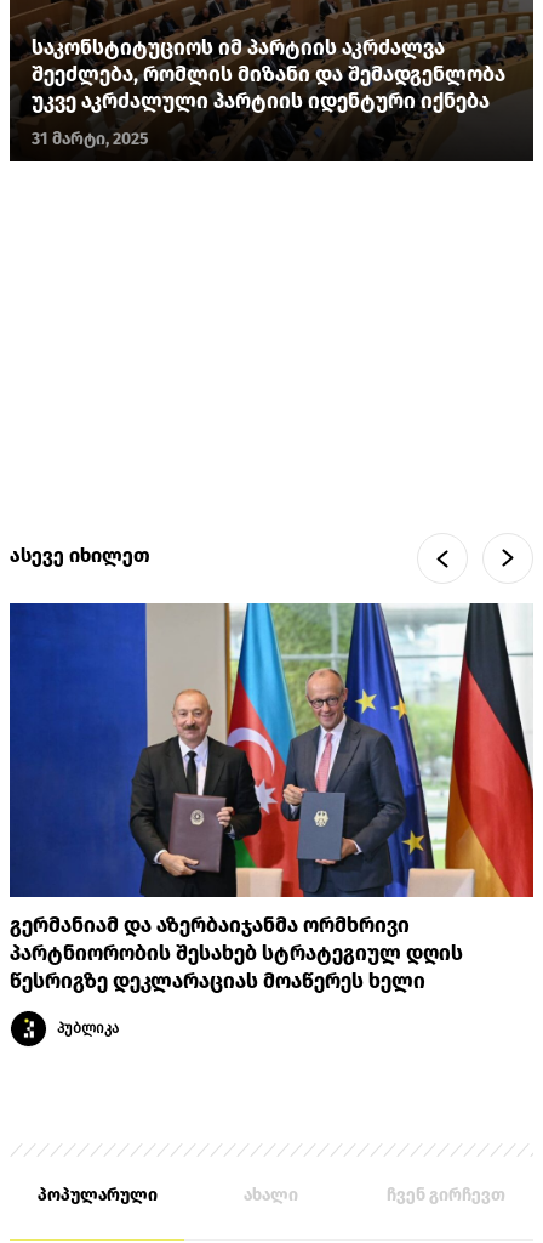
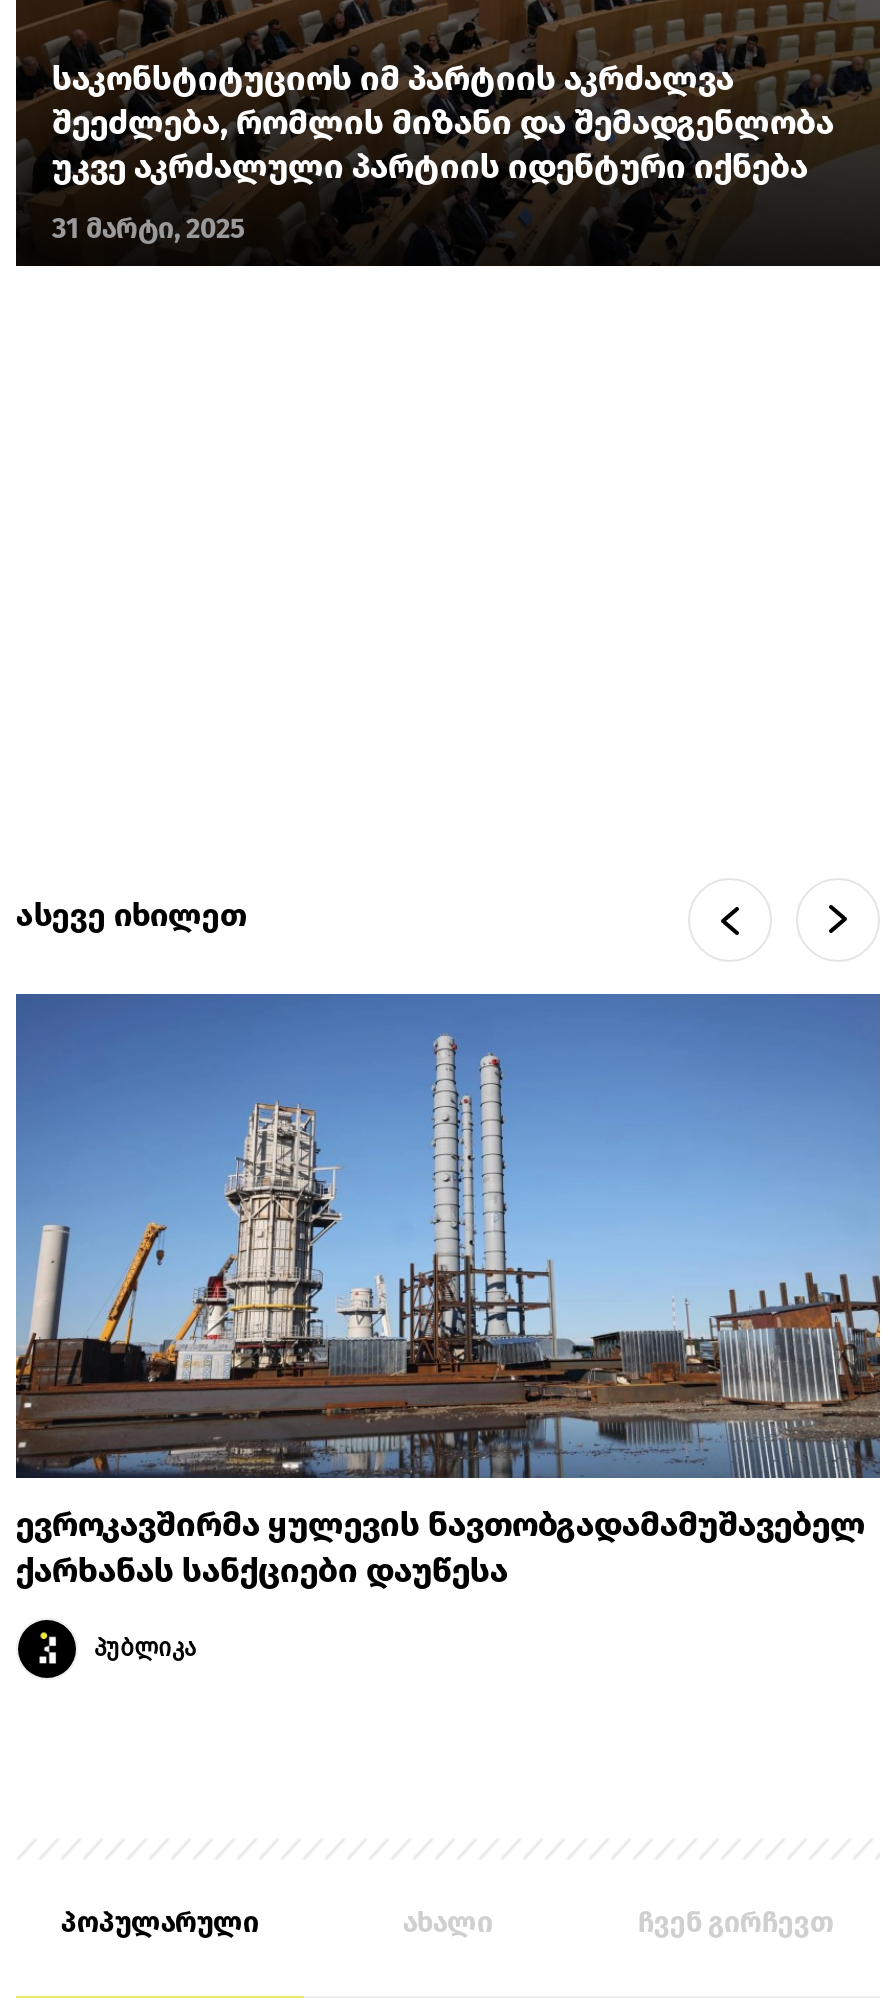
- [image]
- გერმანიამ და აზერბაიჯანმა ორმხრივი
- პარტნიორობის შესახებ სტრატეგიულ დღის
- წესრიგზე დეკლარაციას მოაწერეს ხელი
+ [image]
+ ევროკავშირმა ყულევის ნავთობგადამამუშავებელ
+ ქარხანას სანქციები დაუწესა
